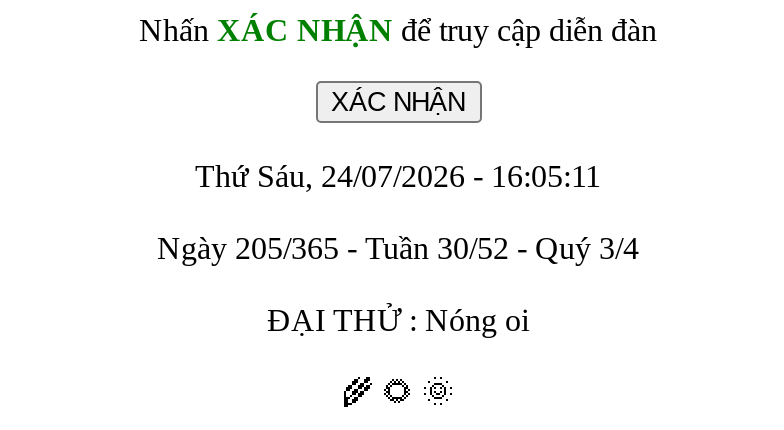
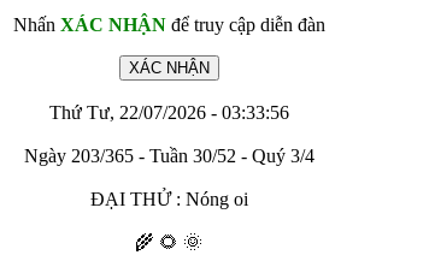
- Thứ Sáu, 24/07/2026 - 16:05:11
+ Thứ Tư, 22/07/2026 - 03:33:56

- Ngày 205/365 - Tuần 30/52 - Quý 3/4
+ Ngày 203/365 - Tuần 30/52 - Quý 3/4
